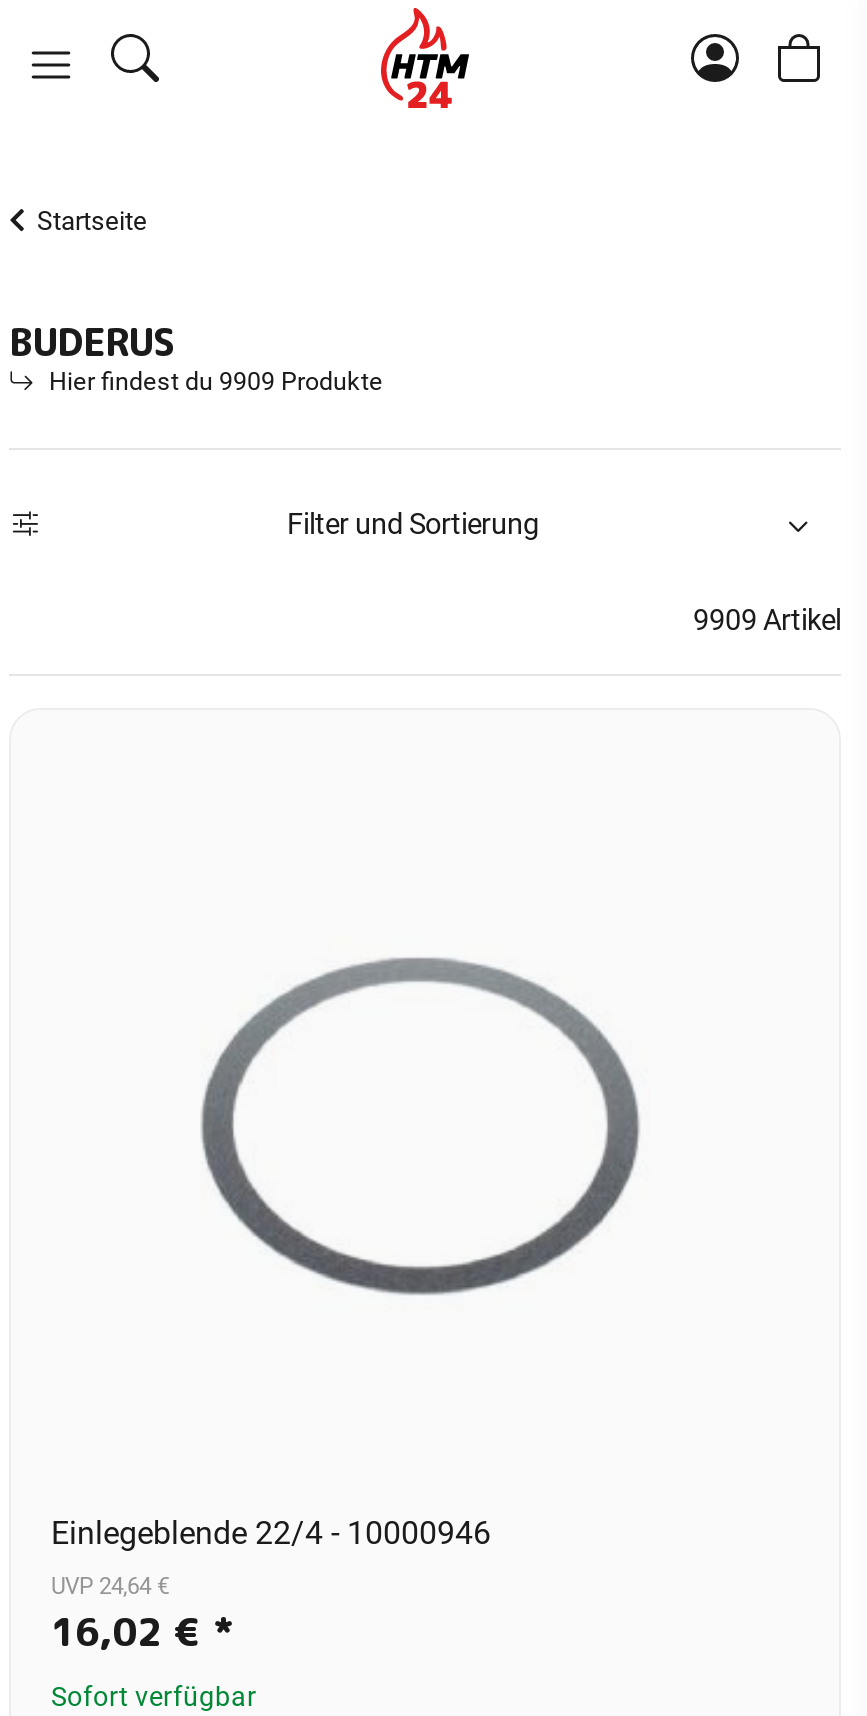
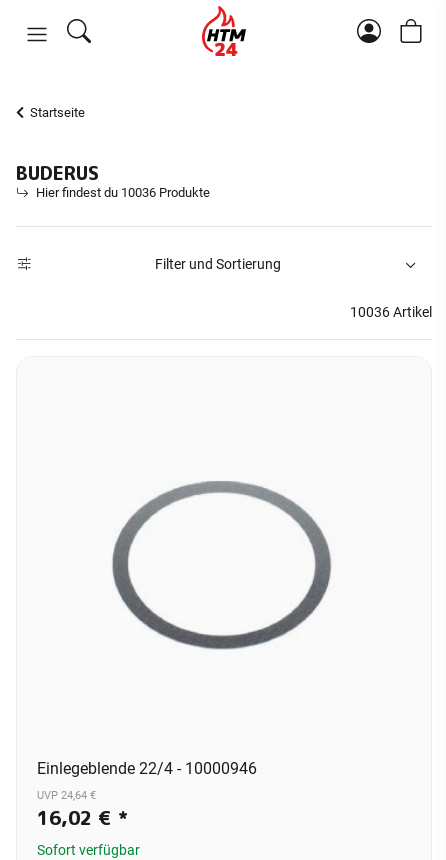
- Hier findest du 9909 Produkte
+ Hier findest du 10036 Produkte

- 9909 Artikel
+ 10036 Artikel
